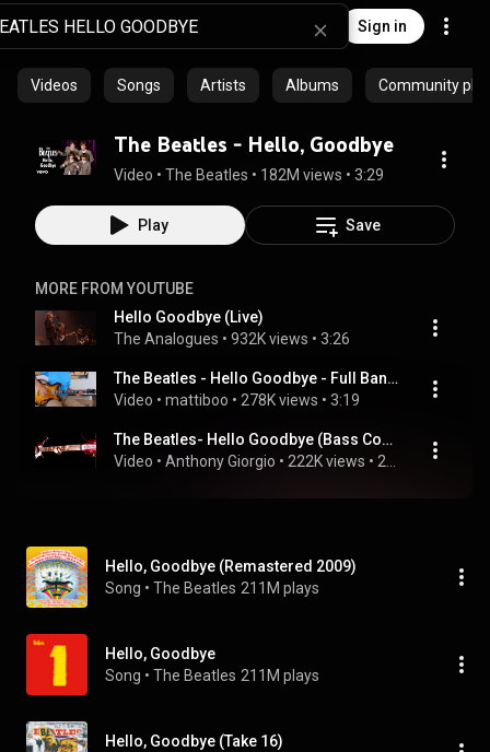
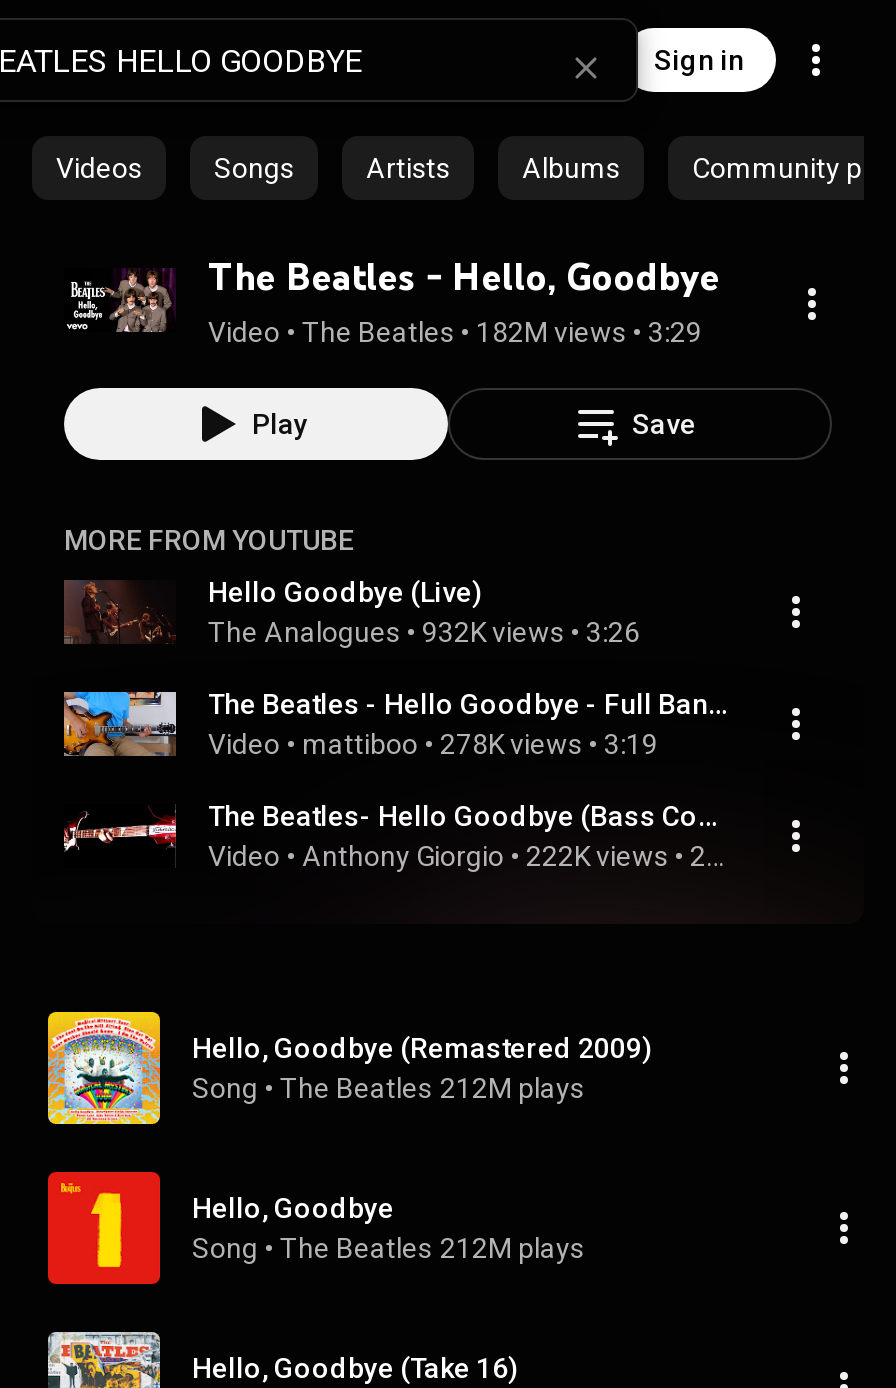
- Song • The Beatles 211M plays
+ Song • The Beatles 212M plays

- Song • The Beatles 211M plays
+ Song • The Beatles 212M plays
